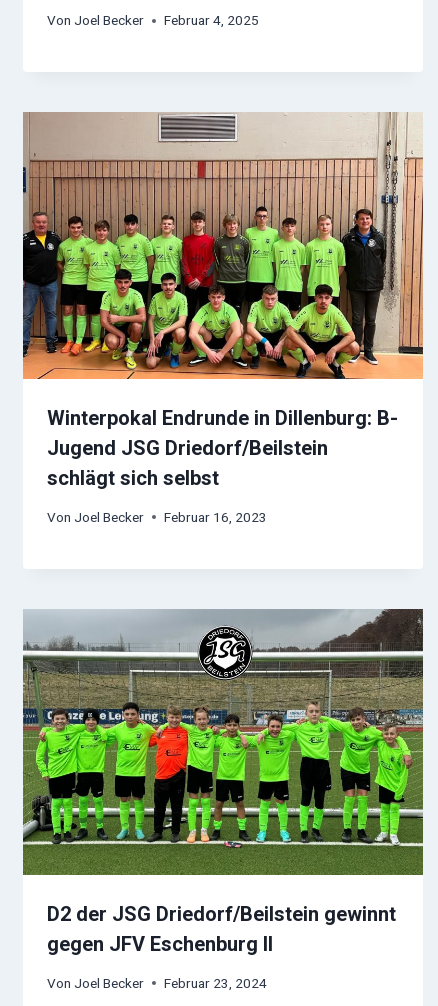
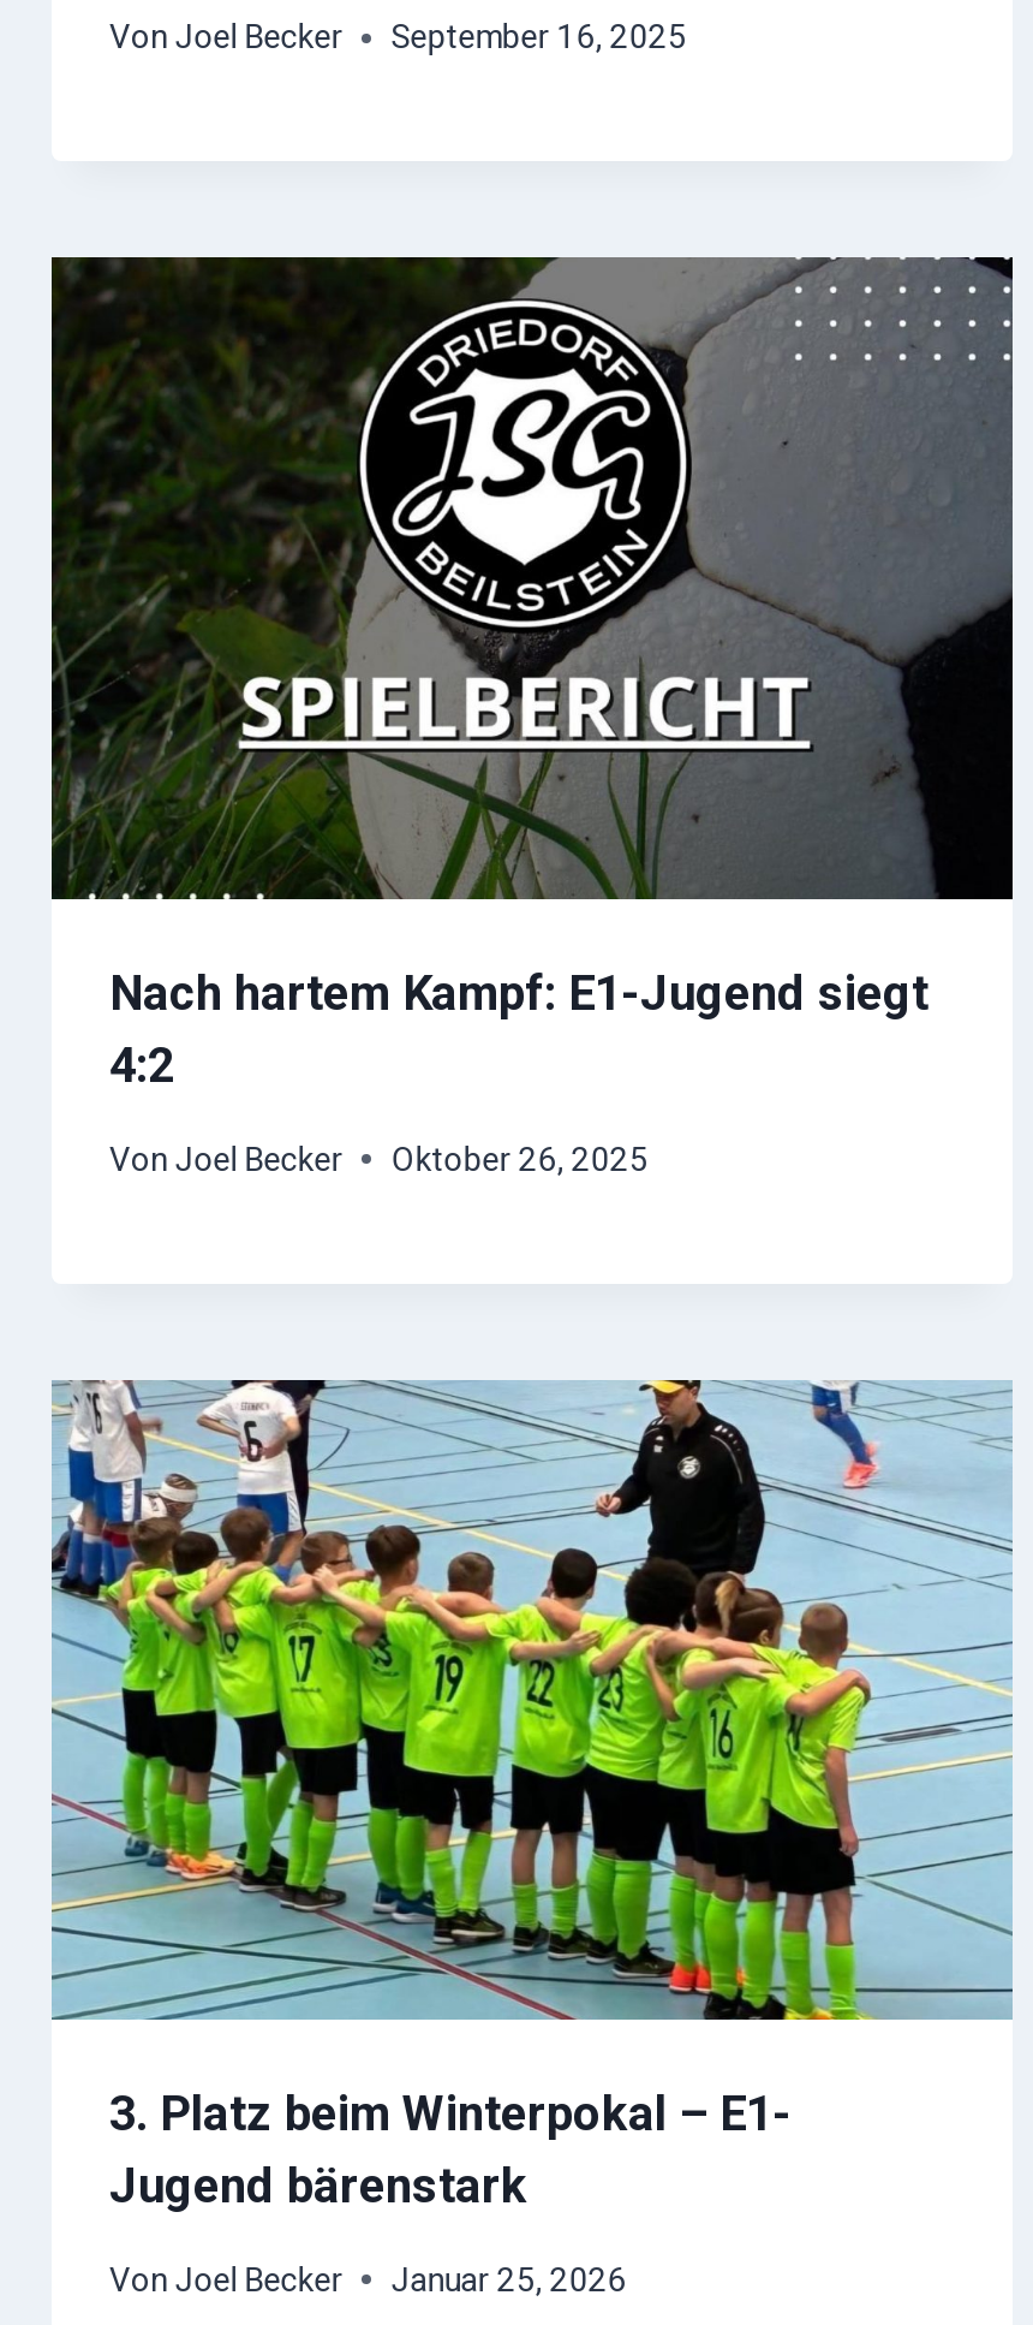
- Von Joel Becker Februar 4, 2025
+ Von Joel Becker September 16, 2025

- [image]
- Winterpokal Endrunde in Dillenburg: B-
- Jugend JSG Driedorf/Beilstein
- schlägt sich selbst
+ [image]
+ Nach hartem Kampf: E1-Jugend siegt
+ 4:2

- Von Joel Becker Februar 16, 2023
+ Von Joel Becker Oktober 26, 2025

- [image]
- D2 der JSG Driedorf/Beilstein gewinnt
- gegen JFV Eschenburg II
+ [image]
+ 3. Platz beim Winterpokal – E1-
+ Jugend bärenstark

- Von Joel Becker Februar 23, 2024
+ Von Joel Becker Januar 25, 2026
